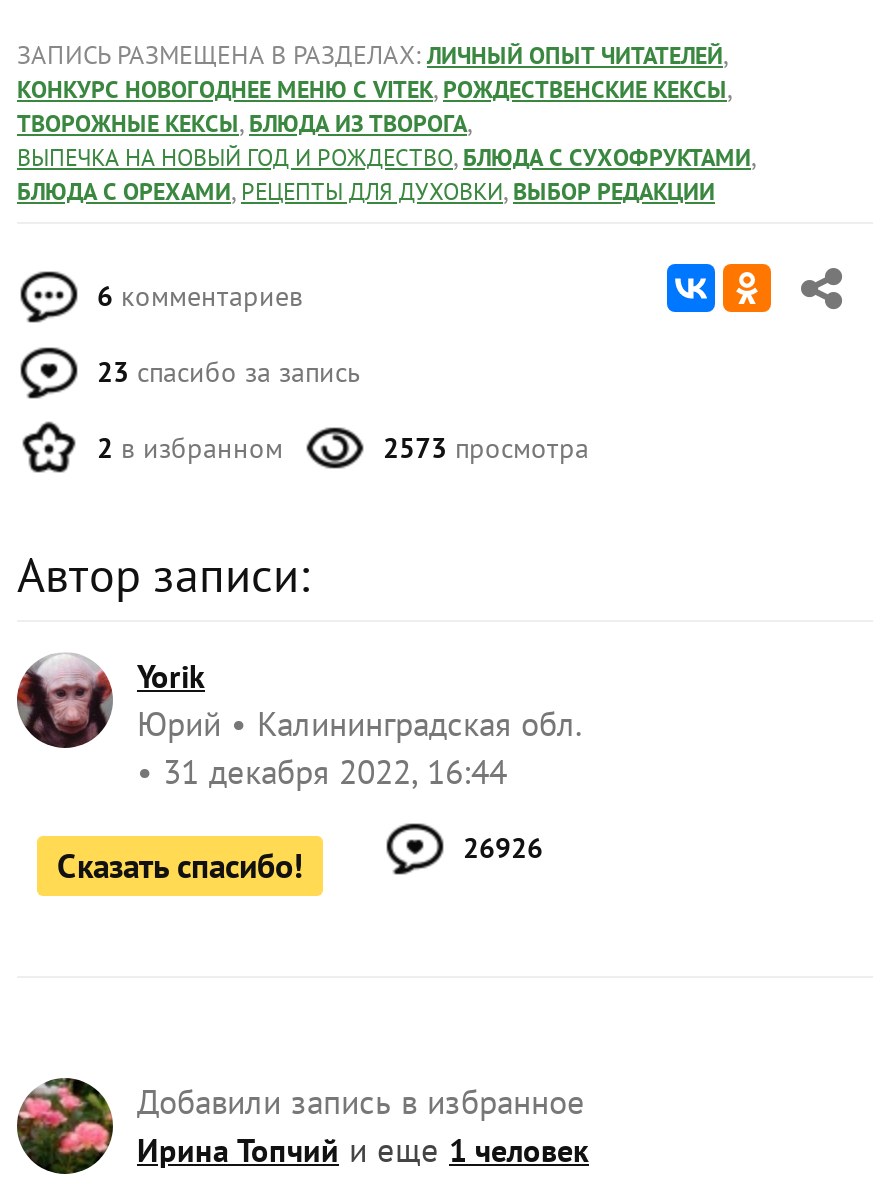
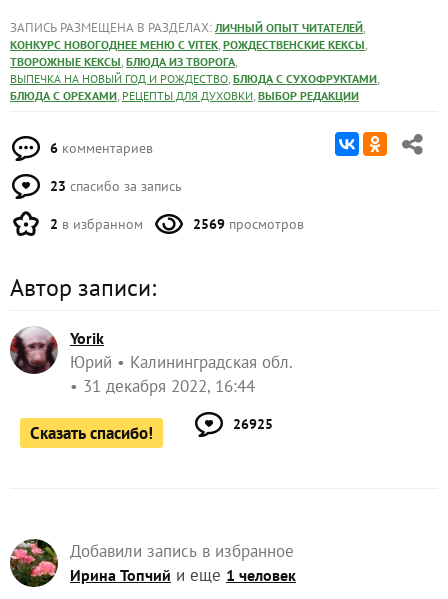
- 2573 просмотра
+ 2569 просмотров

- 26926
+ 26925
